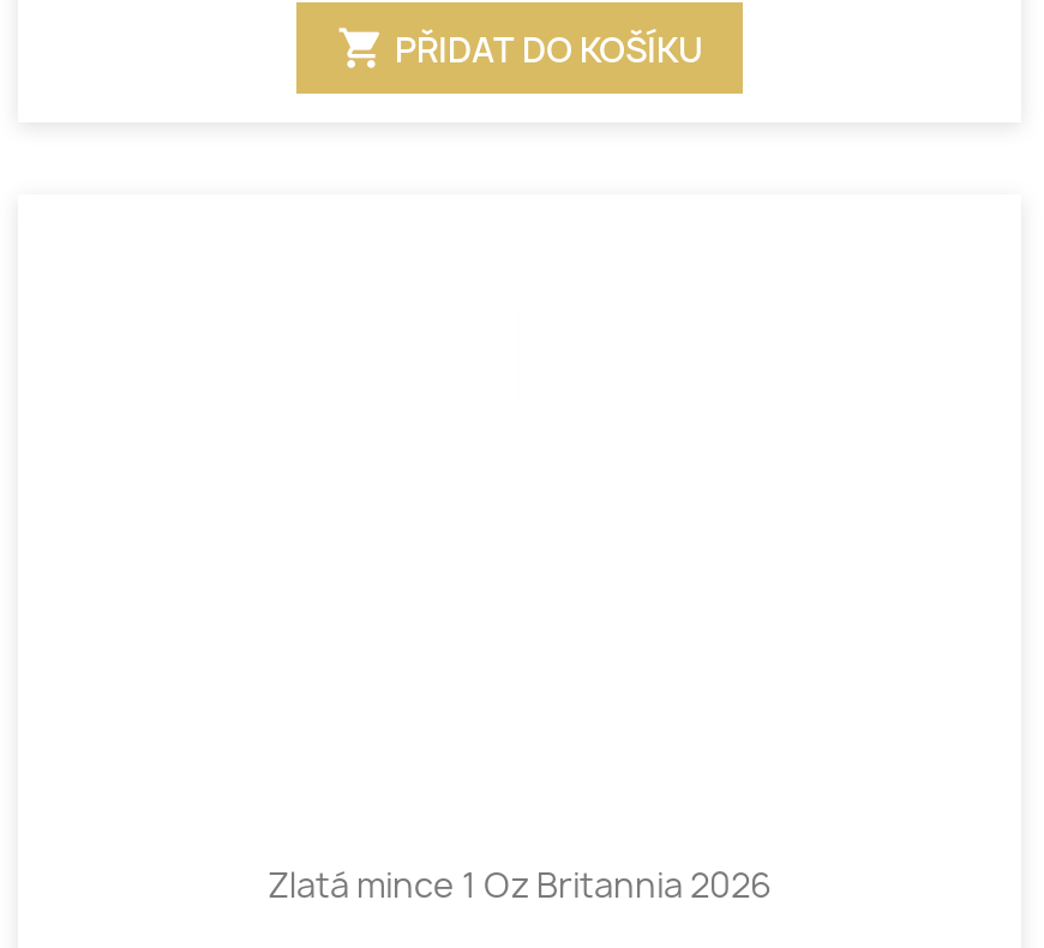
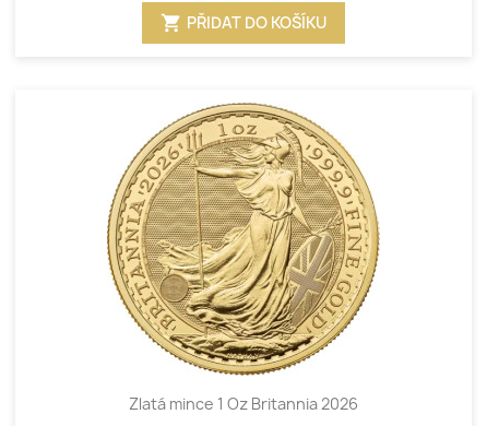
+ [image]
